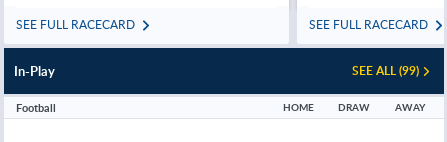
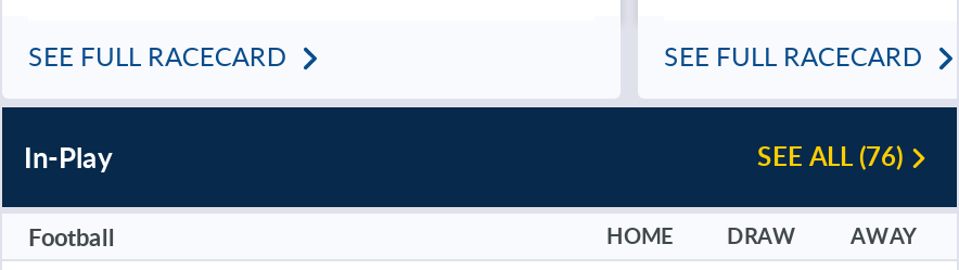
- SEE ALL (99)
+ SEE ALL (76)
